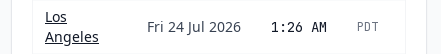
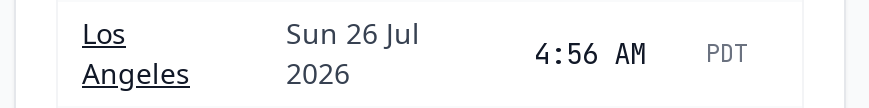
- Fri 24 Jul 2026
- 1:26 AM
+ Sun 26 Jul
+ 2026
+ 4:56 AM
